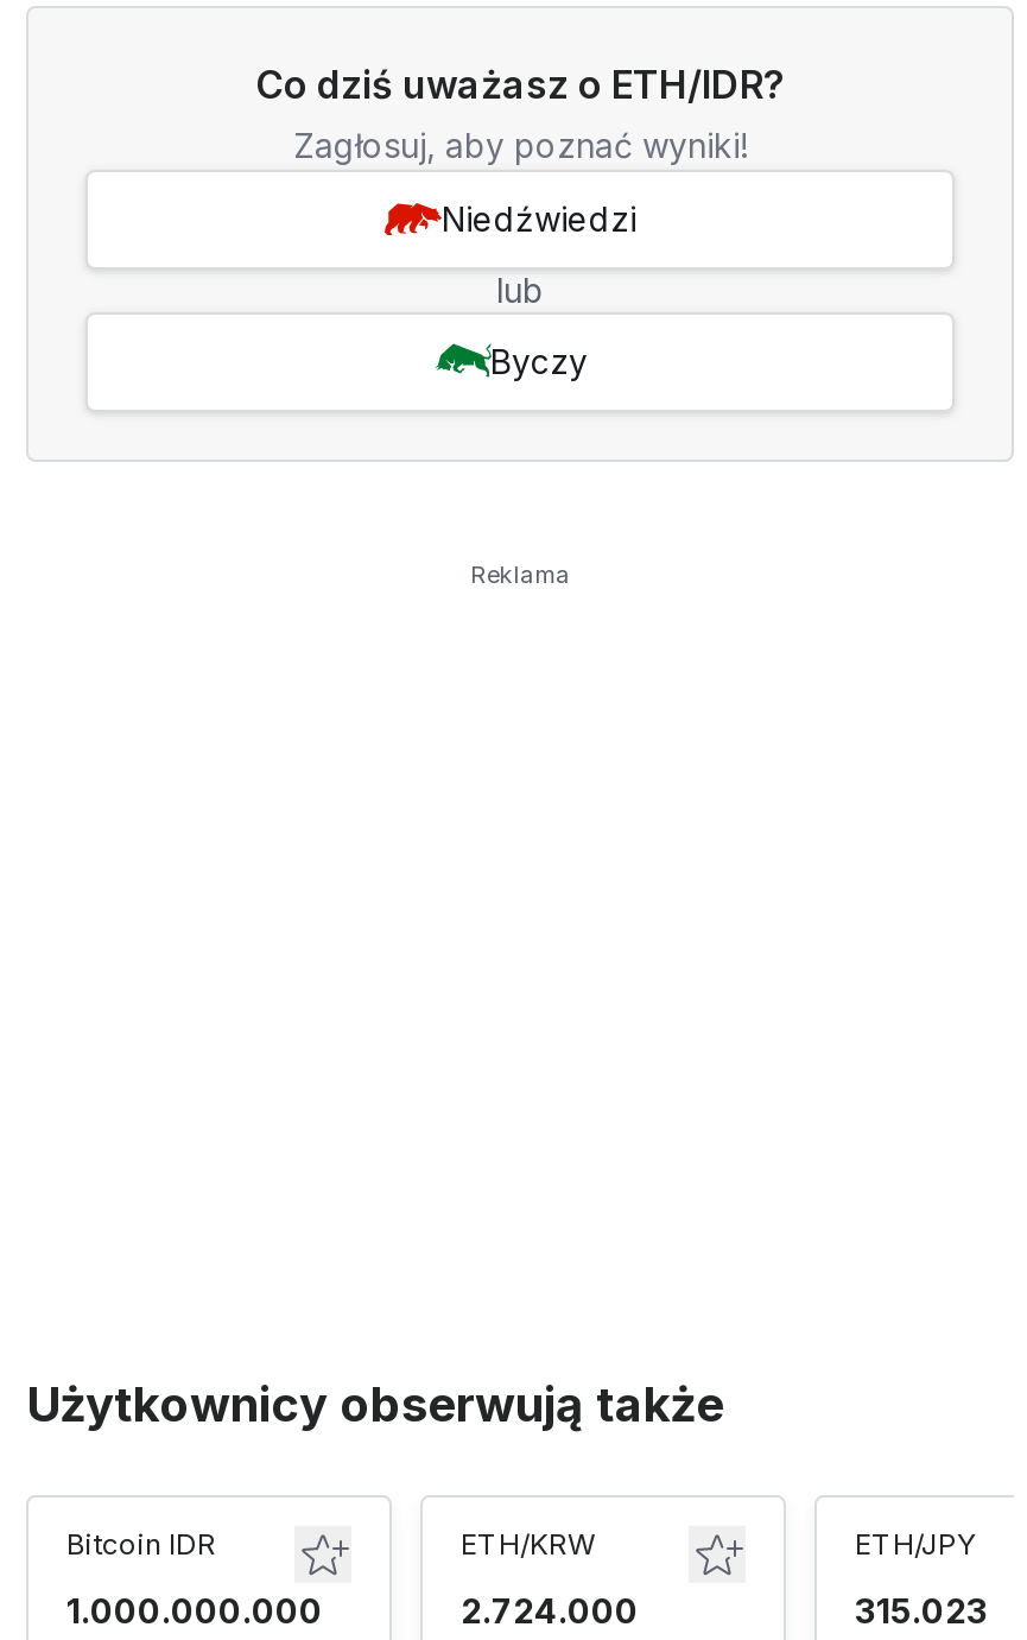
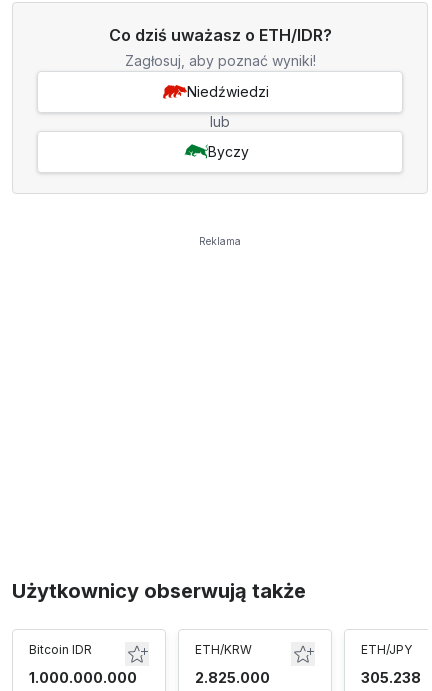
- 2.724.000
+ 2.825.000

- 315.023
+ 305.238
